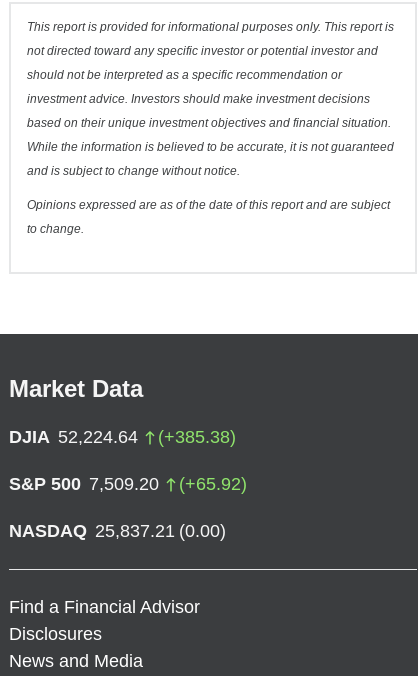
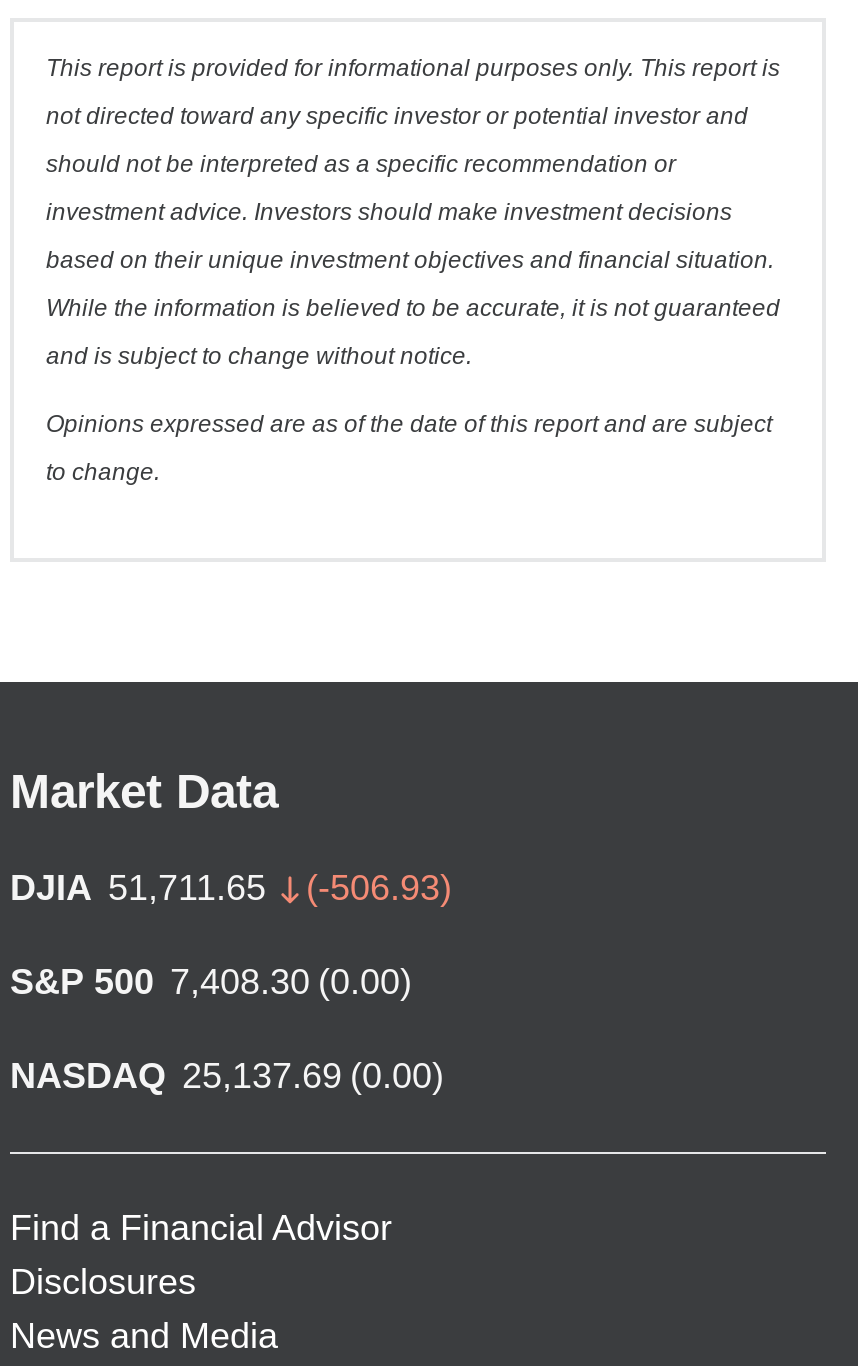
- DJIA 52,224.64
- (+385.38)
+ DJIA 51,711.65
+ (-506.93)

- S&P 500 7,509.20
- (+65.92)
+ S&P 500 7,408.30 (0.00)

- NASDAQ 25,837.21 (0.00)
+ NASDAQ 25,137.69 (0.00)
